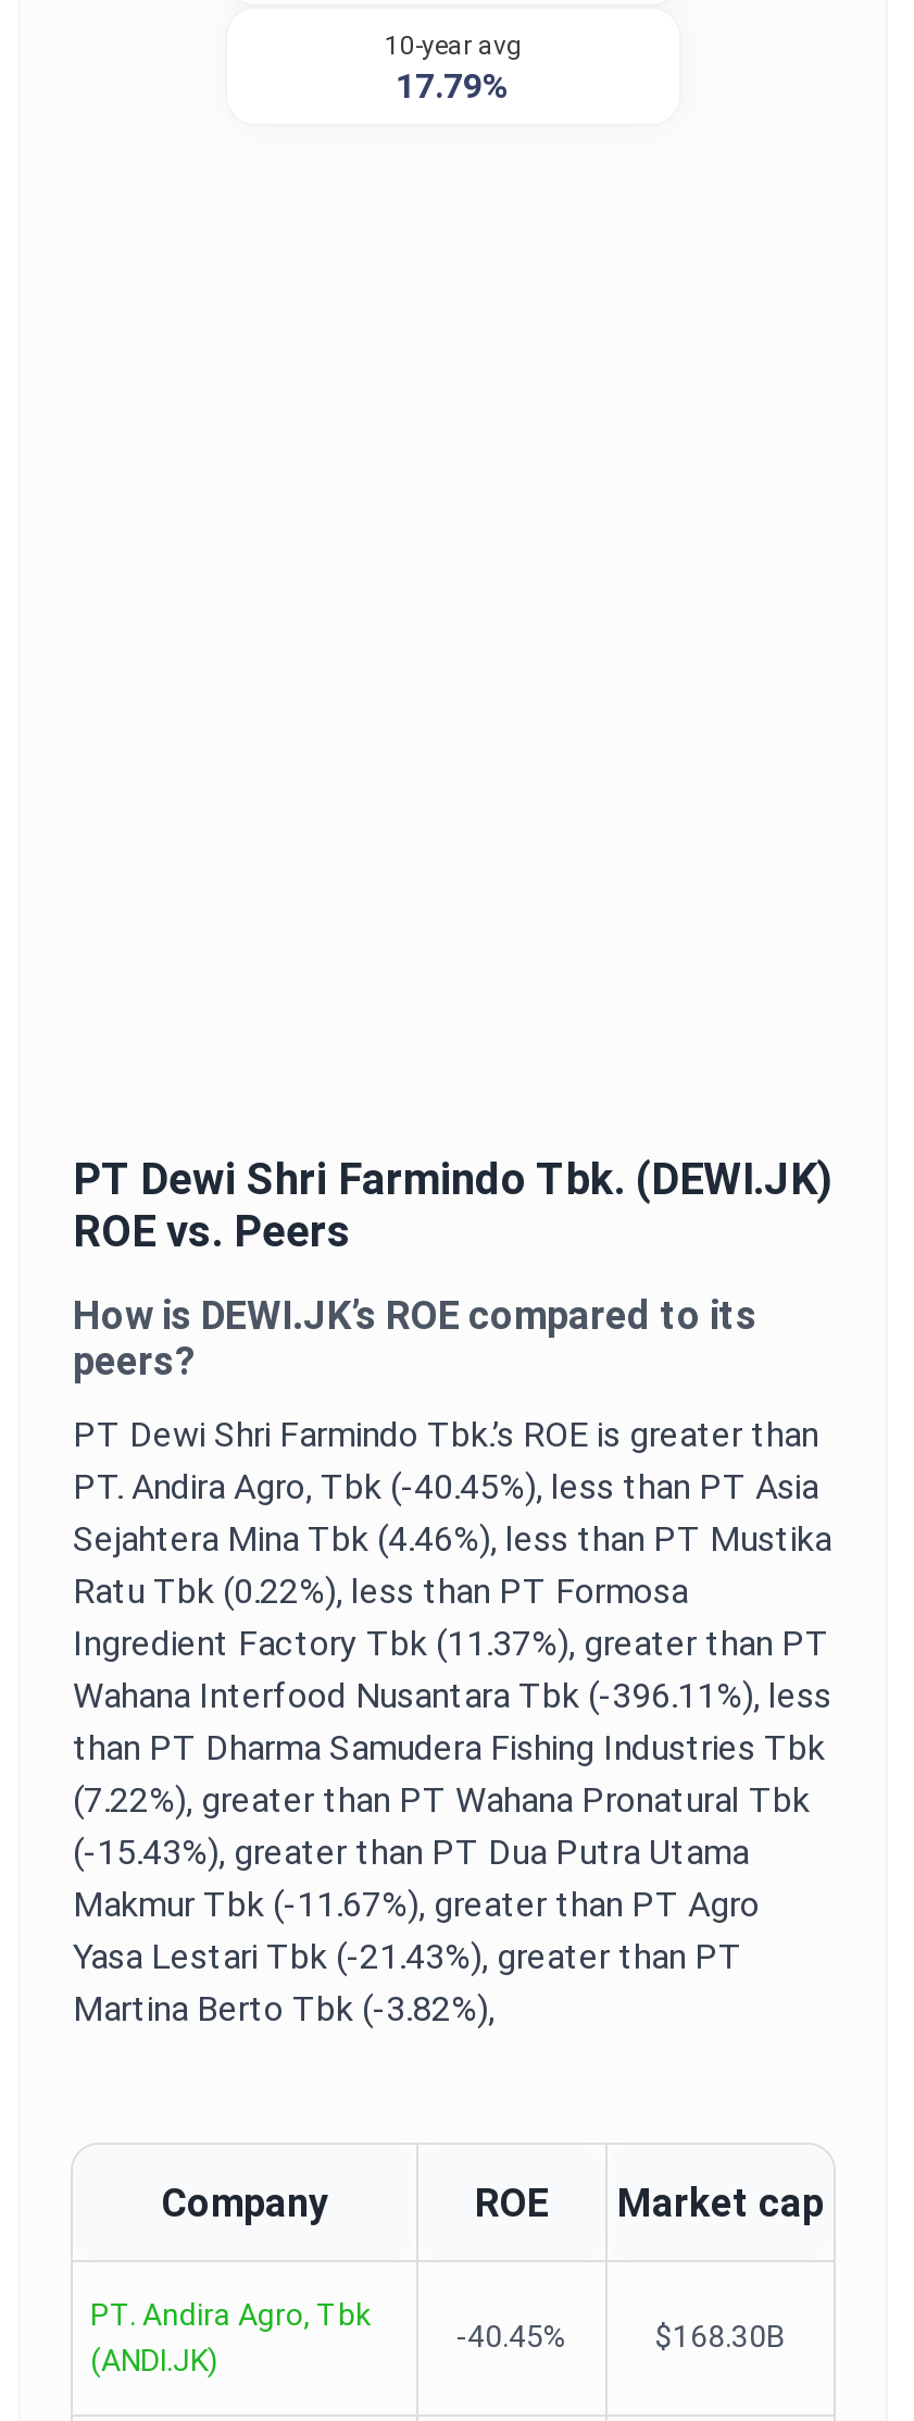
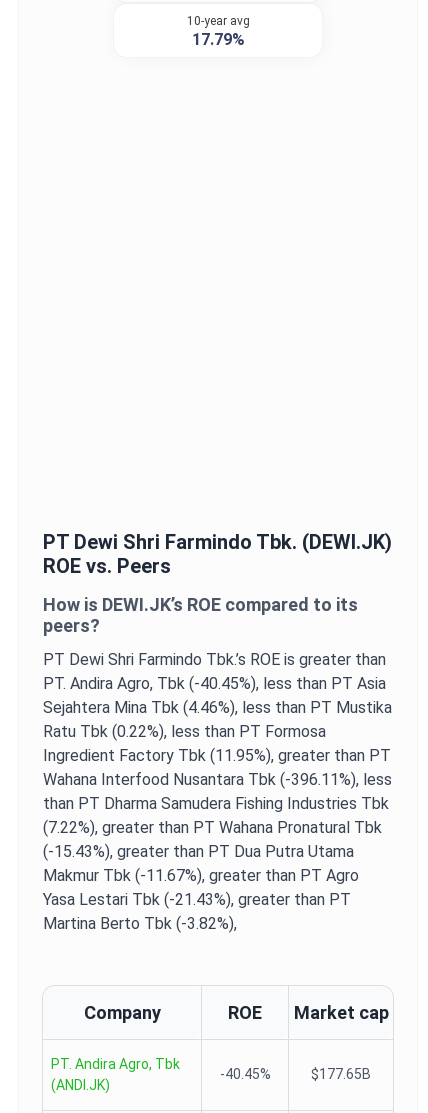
- Ingredient Factory Tbk (11.37%), greater than PT
+ Ingredient Factory Tbk (11.95%), greater than PT

- $168.30B
+ $177.65B
